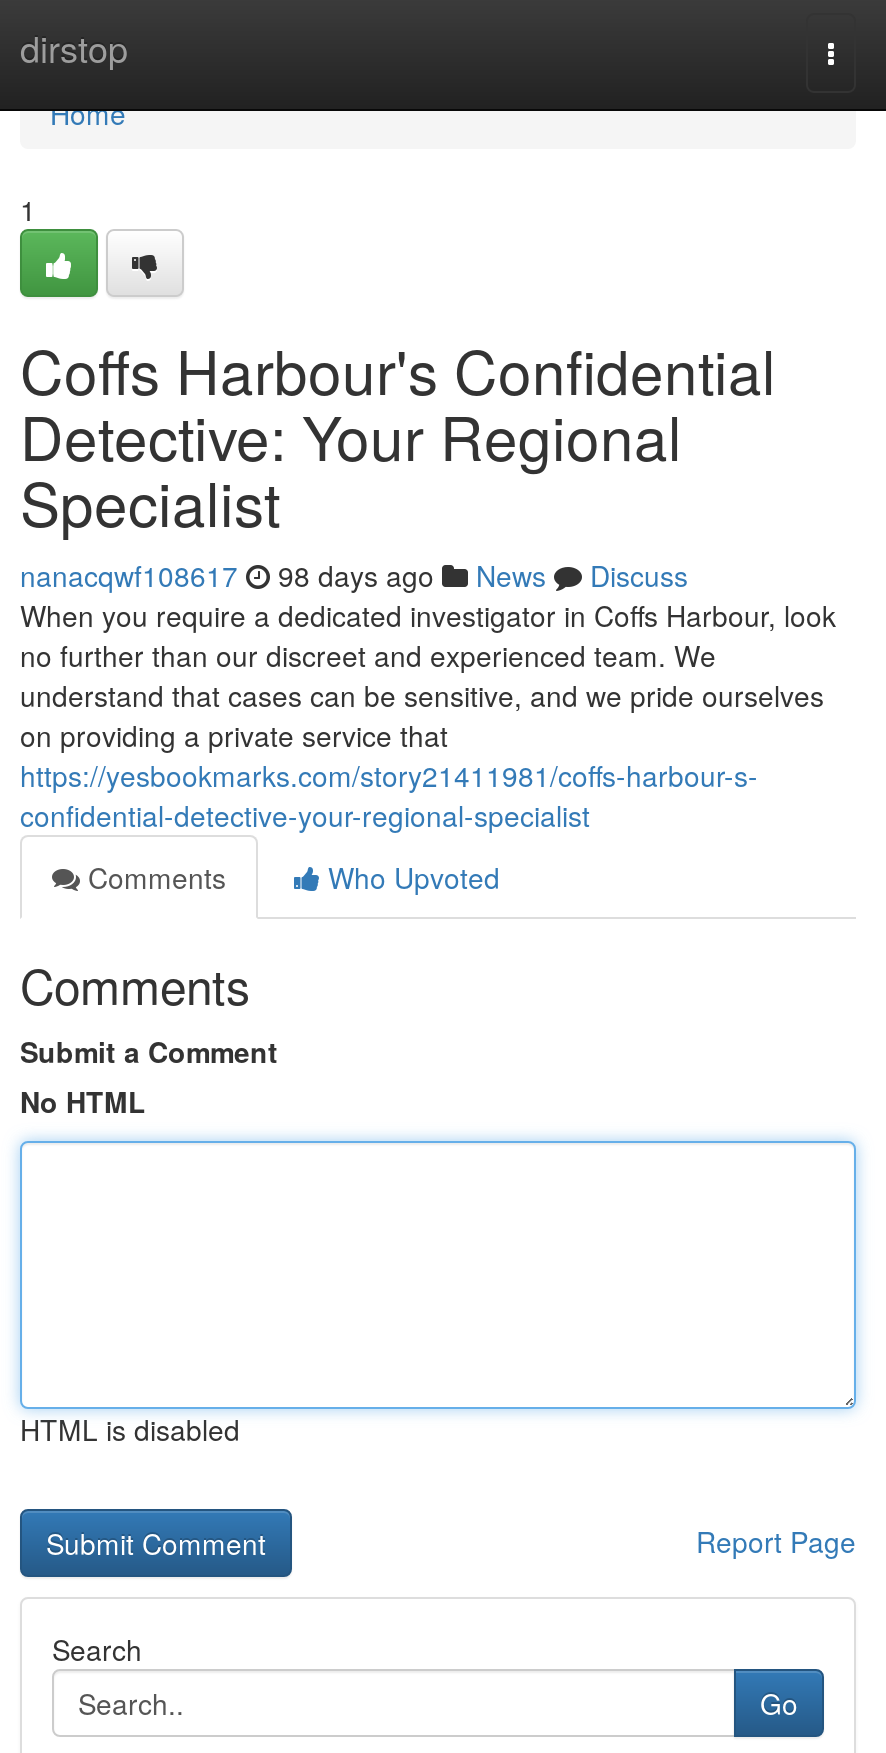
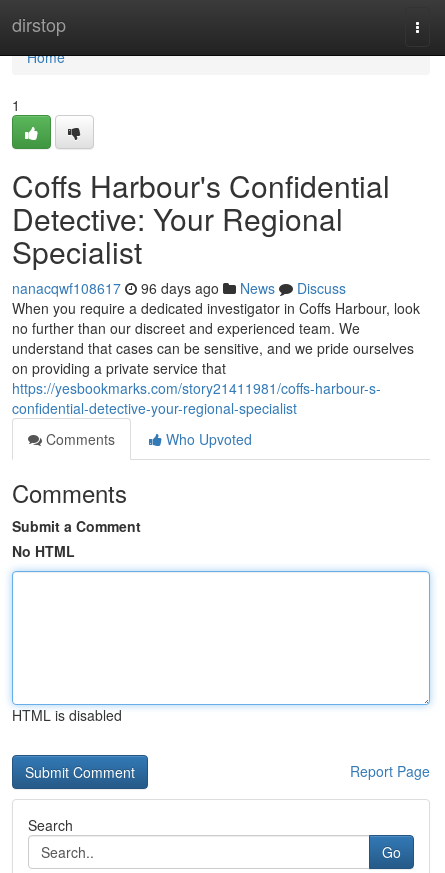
- nanacqwf108617 98 days ago News Discuss
+ nanacqwf108617 96 days ago News Discuss
